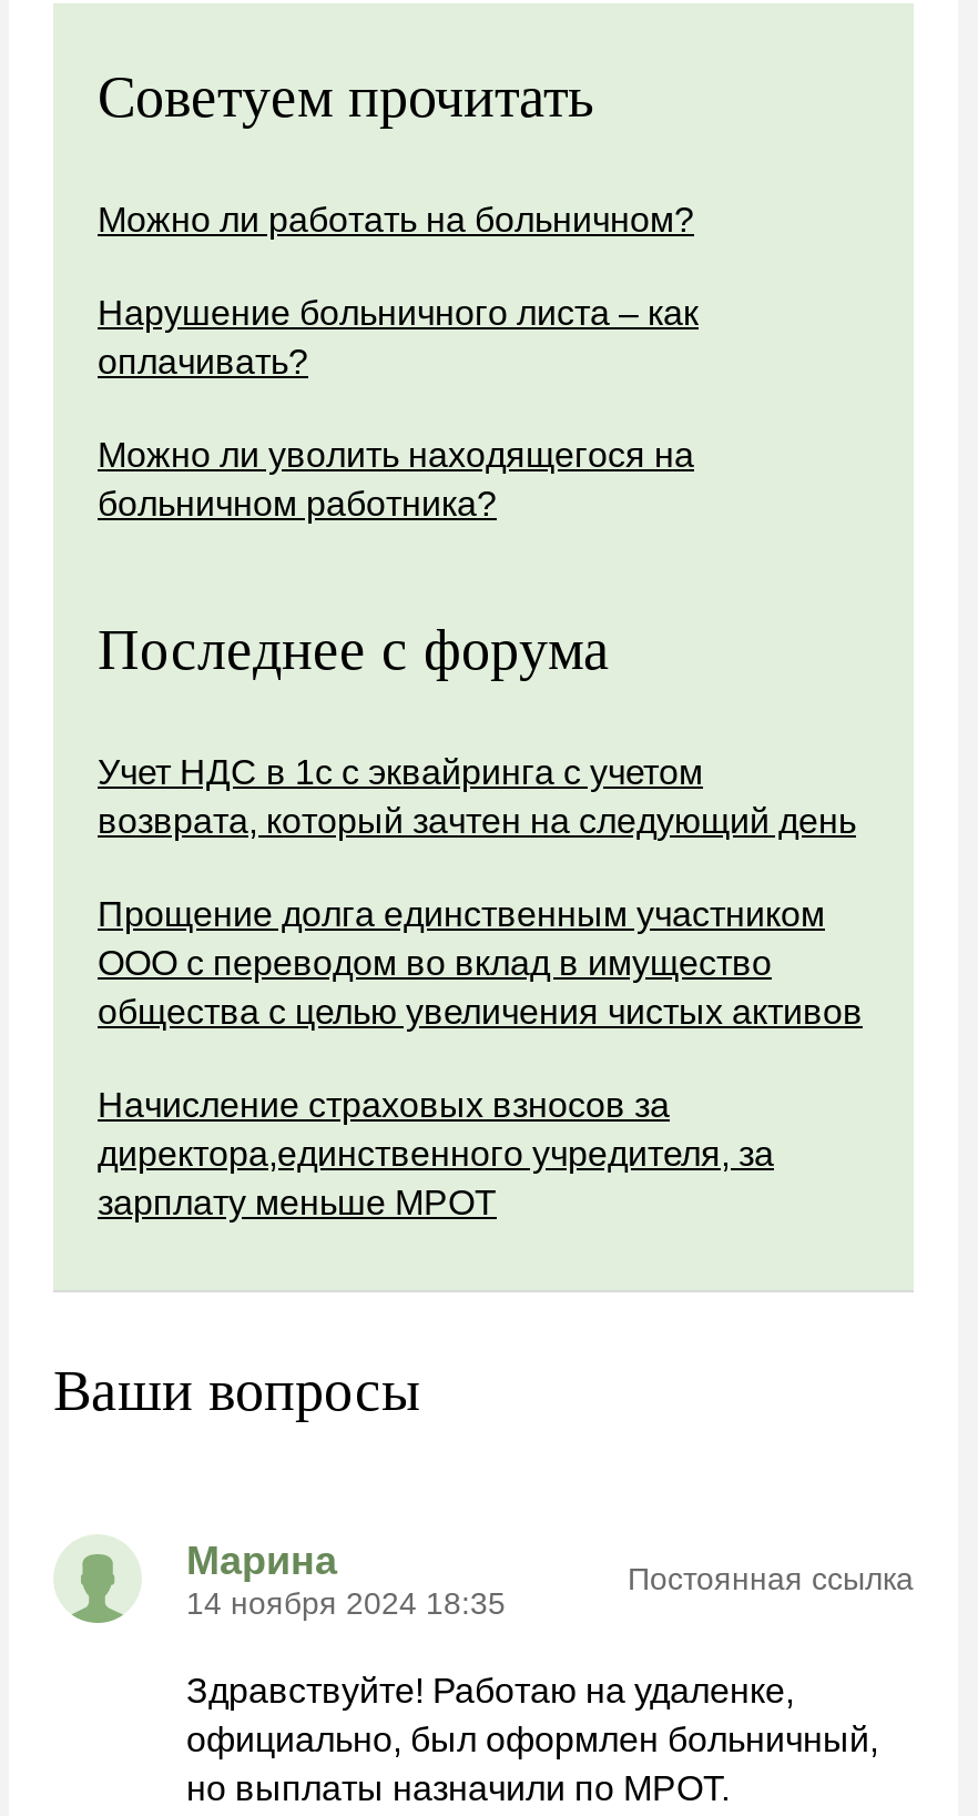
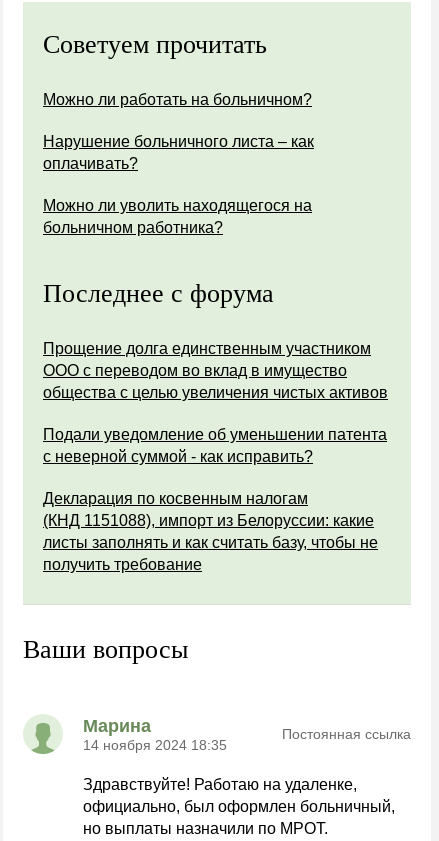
- Учет НДС в 1с с эквайринга с учетом
- возврата, который зачтен на следующий день

moved up: Прощение долга единственным участником | ООО с переводом во вклад в имущество | общества с целью увеличения чистых активов

- Начисление страховых взносов за
- директора,единственного учредителя, за
- зарплату меньше МРОТ
+ Подали уведомление об уменьшении патента
+ с неверной суммой - как исправить?
+ Декларация по косвенным налогам
+ (КНД 1151088), импорт из Белоруссии: какие
+ листы заполнять и как считать базу, чтобы не
+ получить требование
